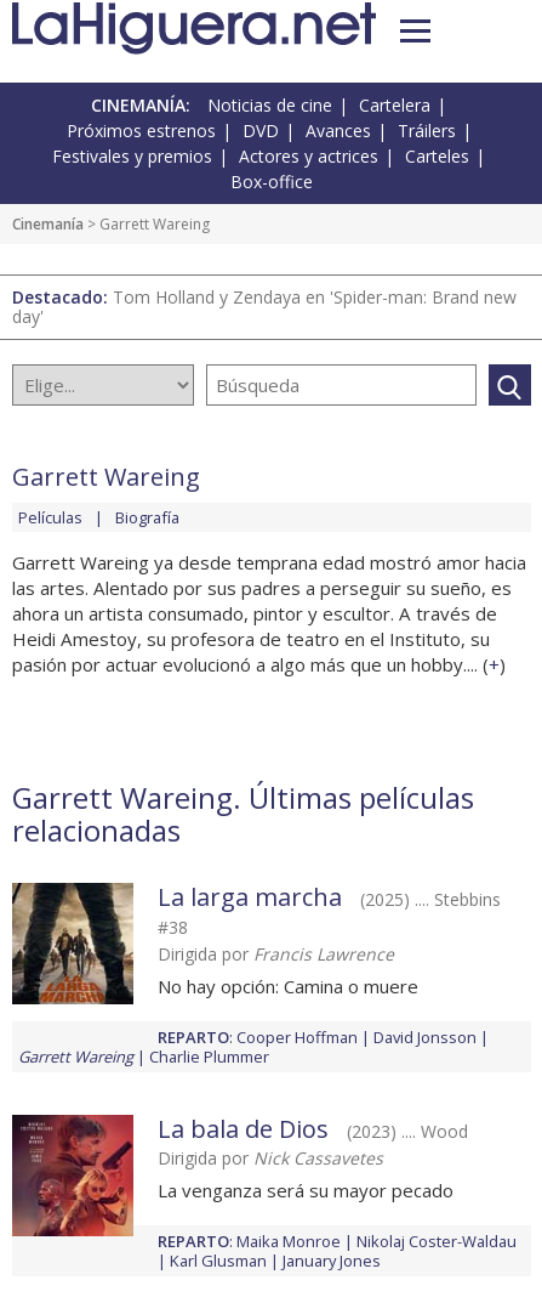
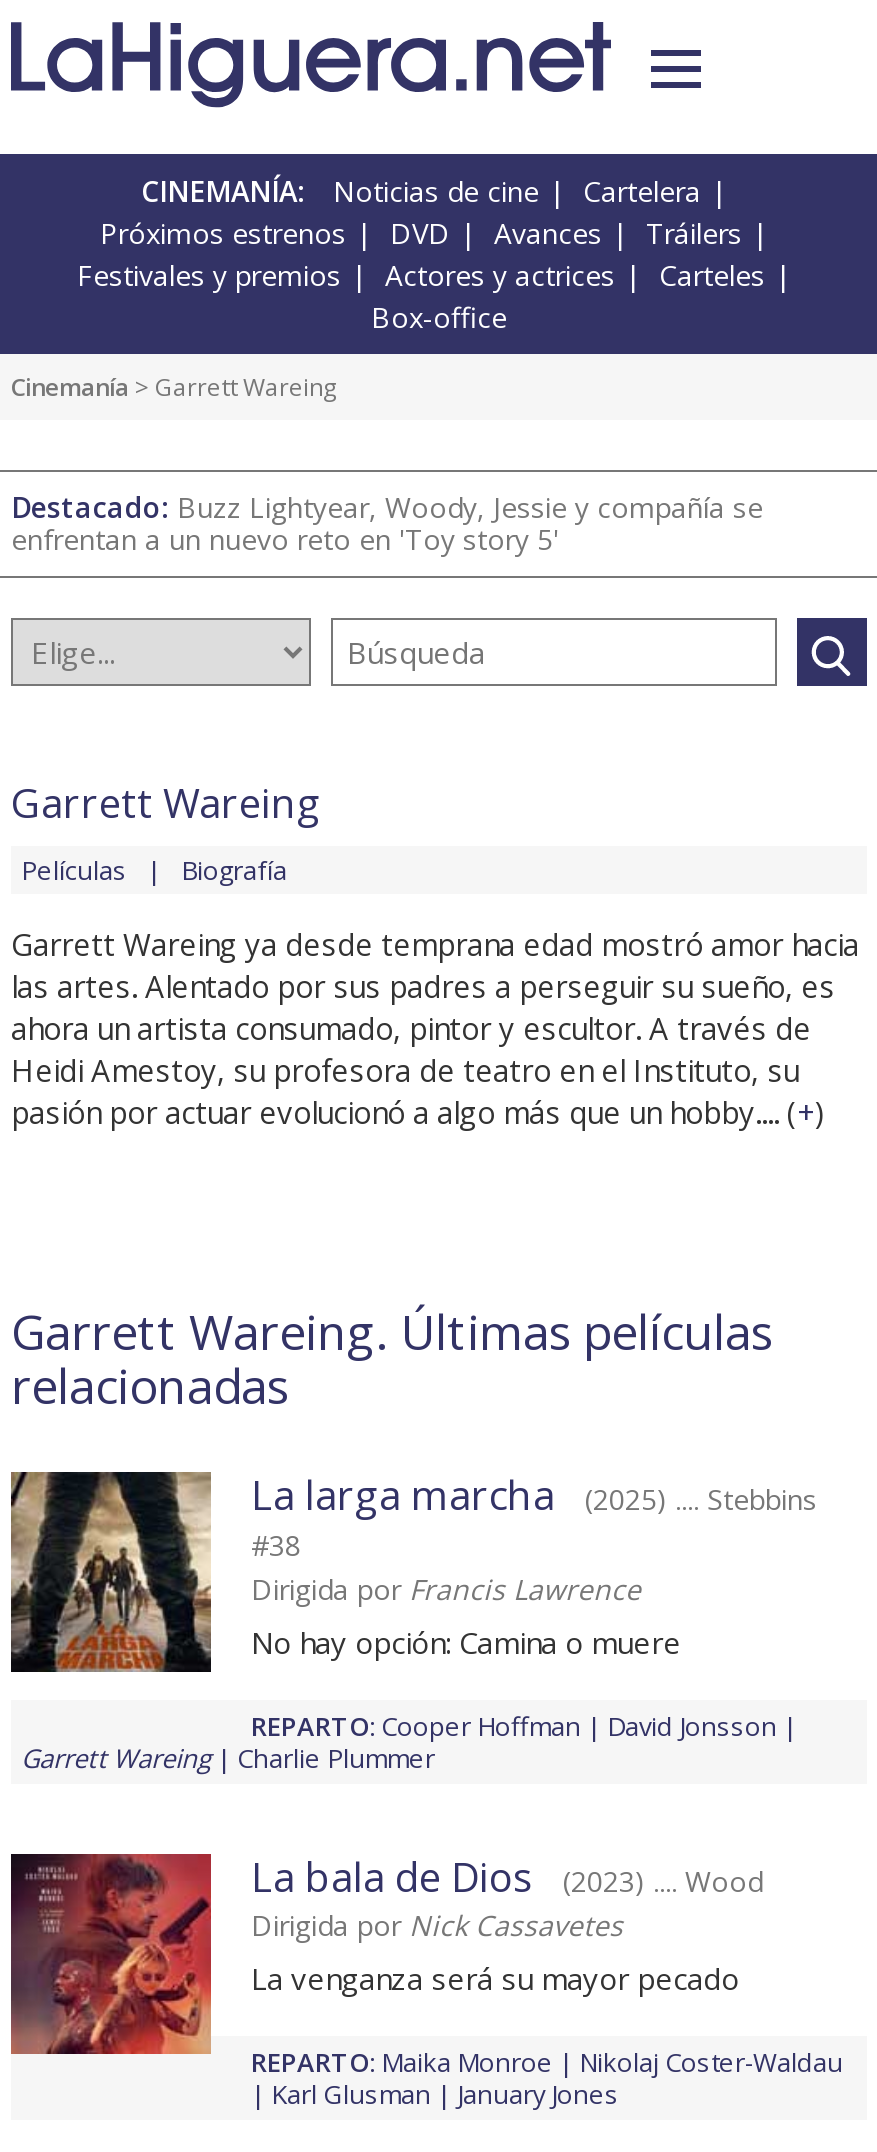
- Destacado: Tom Holland y Zendaya en 'Spider-man: Brand new
- day'
+ Destacado: Buzz Lightyear, Woody, Jessie y compañía se
+ enfrentan a un nuevo reto en 'Toy story 5'
